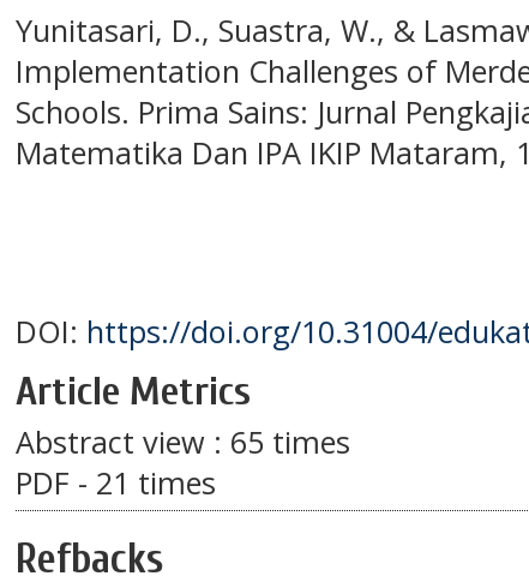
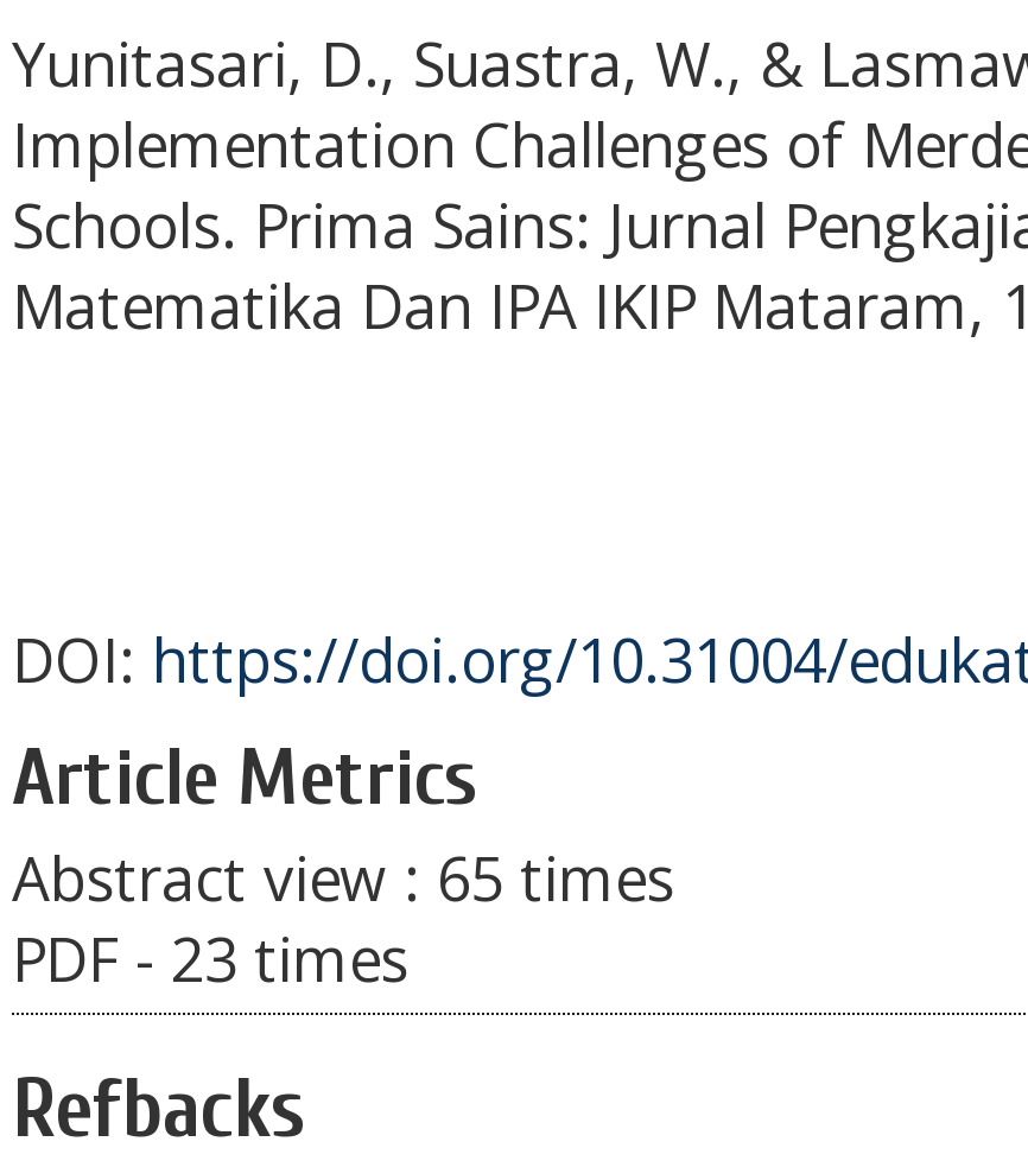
- PDF - 21 times
+ PDF - 23 times
